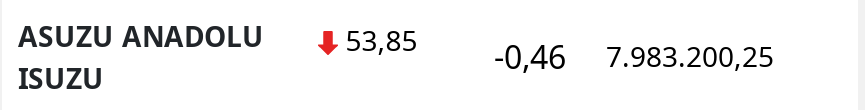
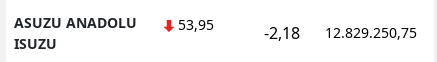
- 53,85
+ 53,95

- -0,46
+ -2,18

- 7.983.200,25
+ 12.829.250,75
